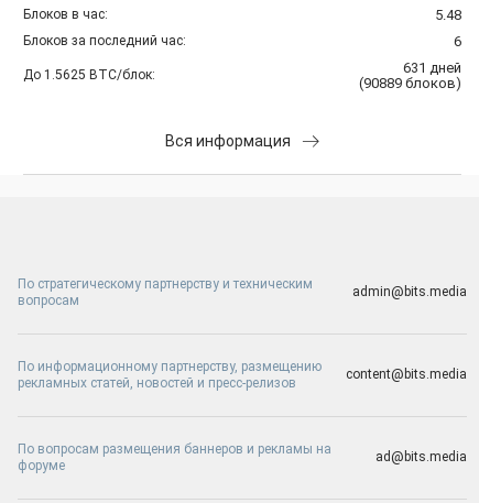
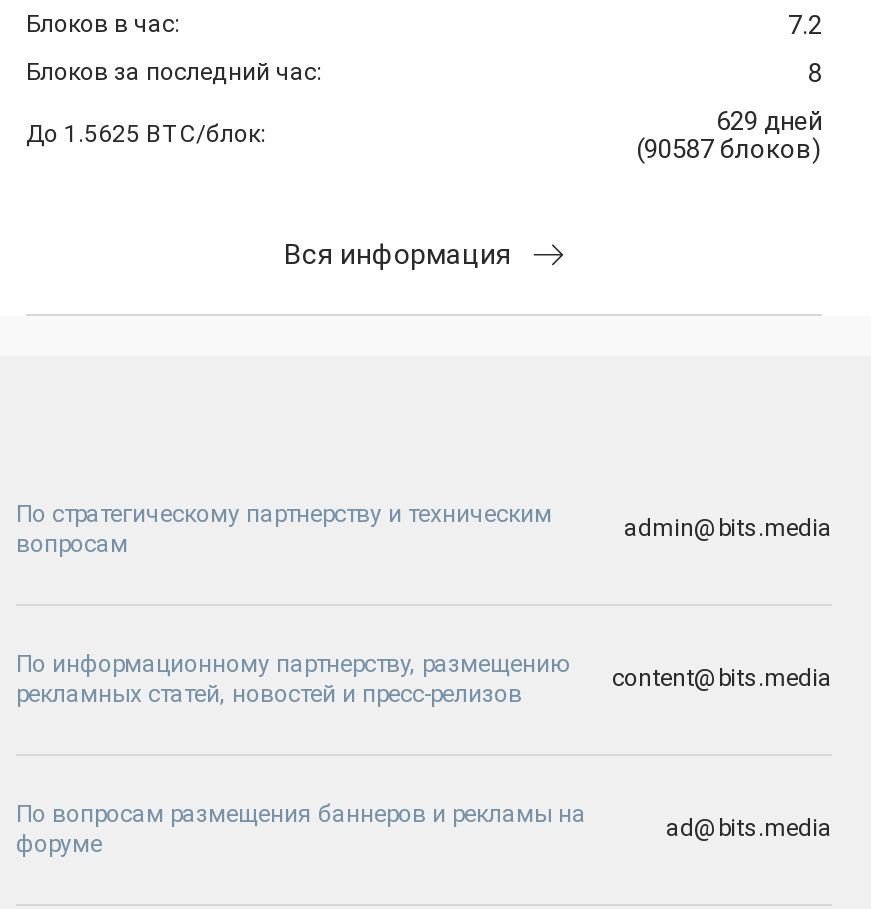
- 5.48
+ 7.2

- 6
+ 8

- 631 дней
+ 629 дней

- (90889 блоков)
+ (90587 блоков)
